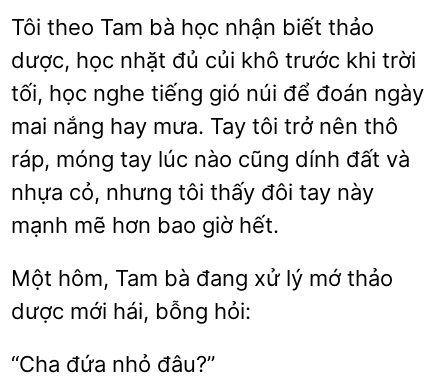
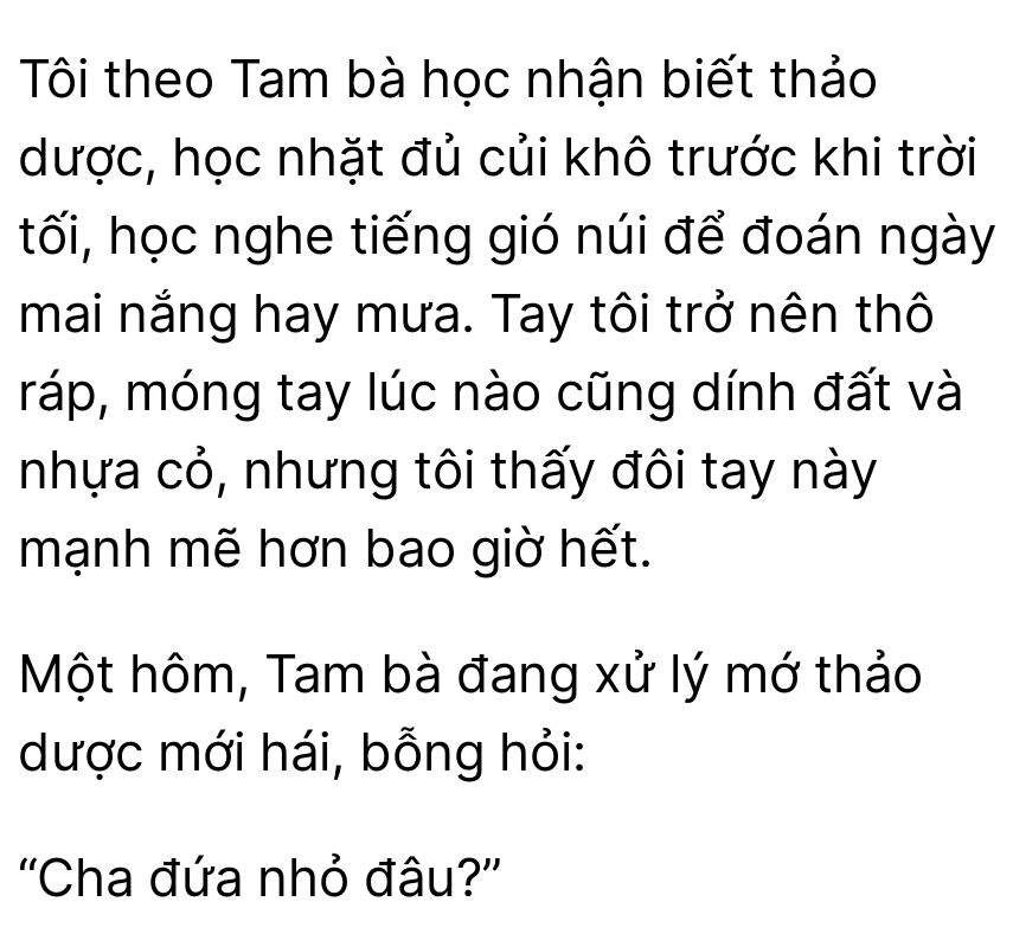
- dược, học nhặt đủ củi khô trước khi trời
- nghe tiếng gió núi để đoán ngày
+ học nhặt
+ củi khô trước khi trời
+ tối, học nghe tiếng gió núi để đoán ngày

- ráp, móng tay lúc nào cũng dính đất và
- nhựa cỏ,
- tôi thấy đôi tay này
+ ráp, móng tay lúc nào
+ dính đất và
+ nhựa cỏ, nhưng tôi thấy đôi tay này

- Một hôm,
- đang xử lý mớ
- dược mới hái, bỗng hỏi:
+ Một hôm, Tam bà đang xử lý
+ dược mới hái, bỗng
